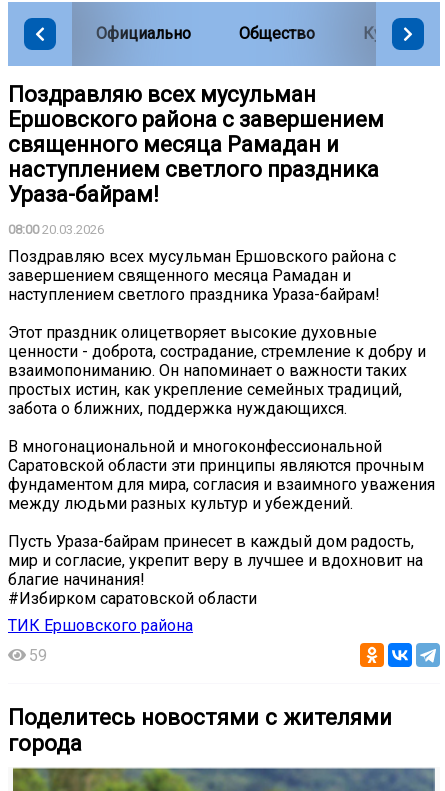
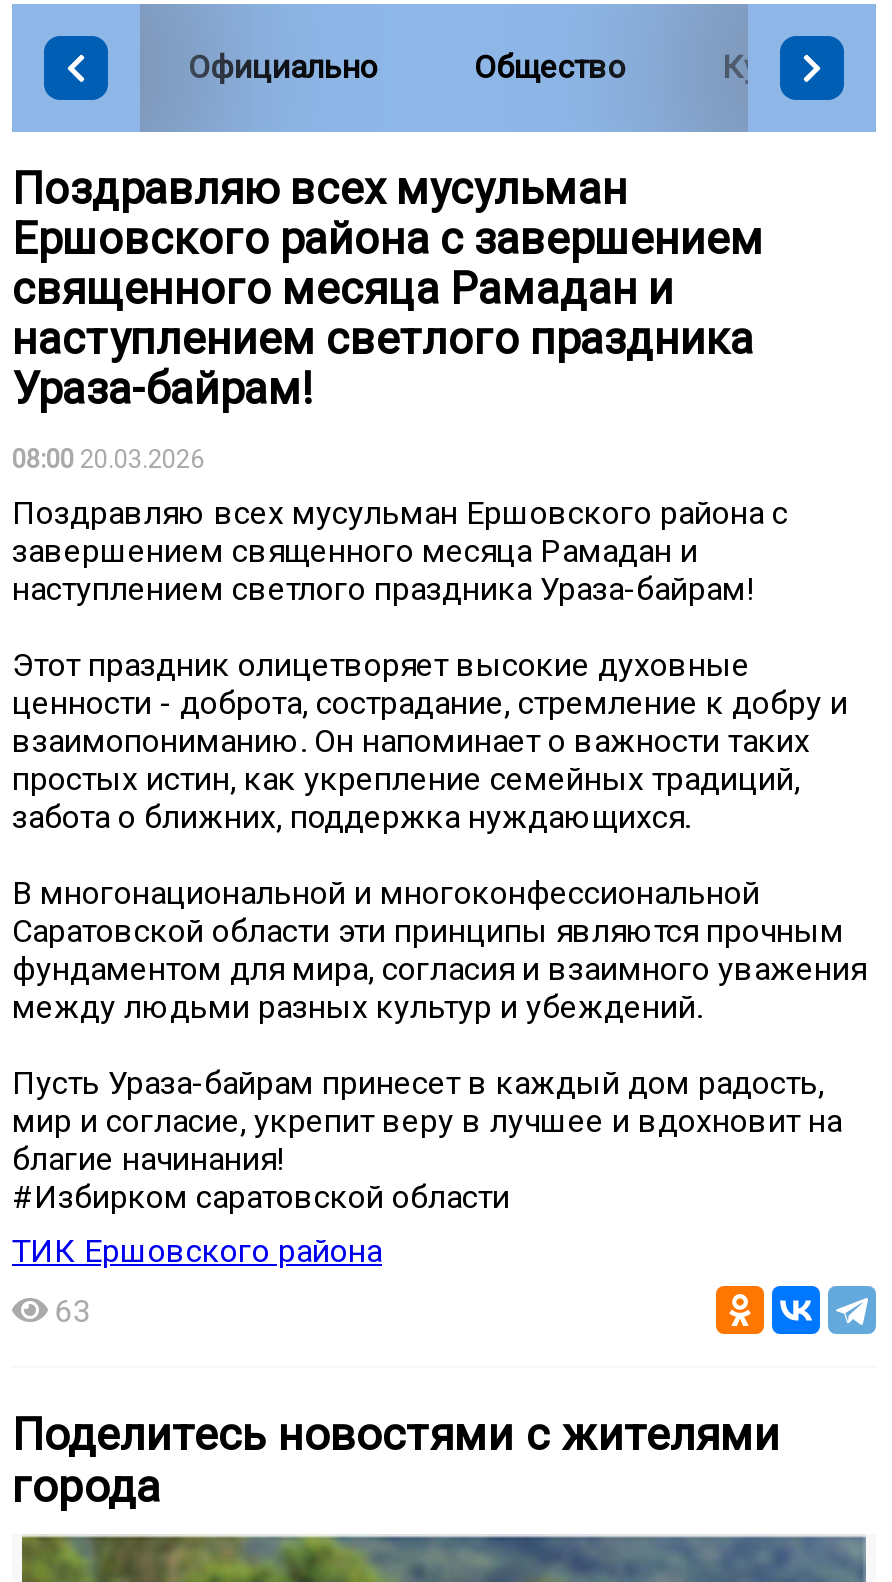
- 59
+ 63
